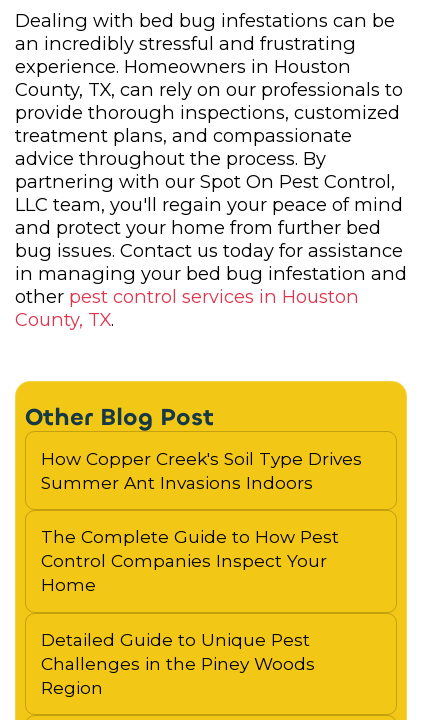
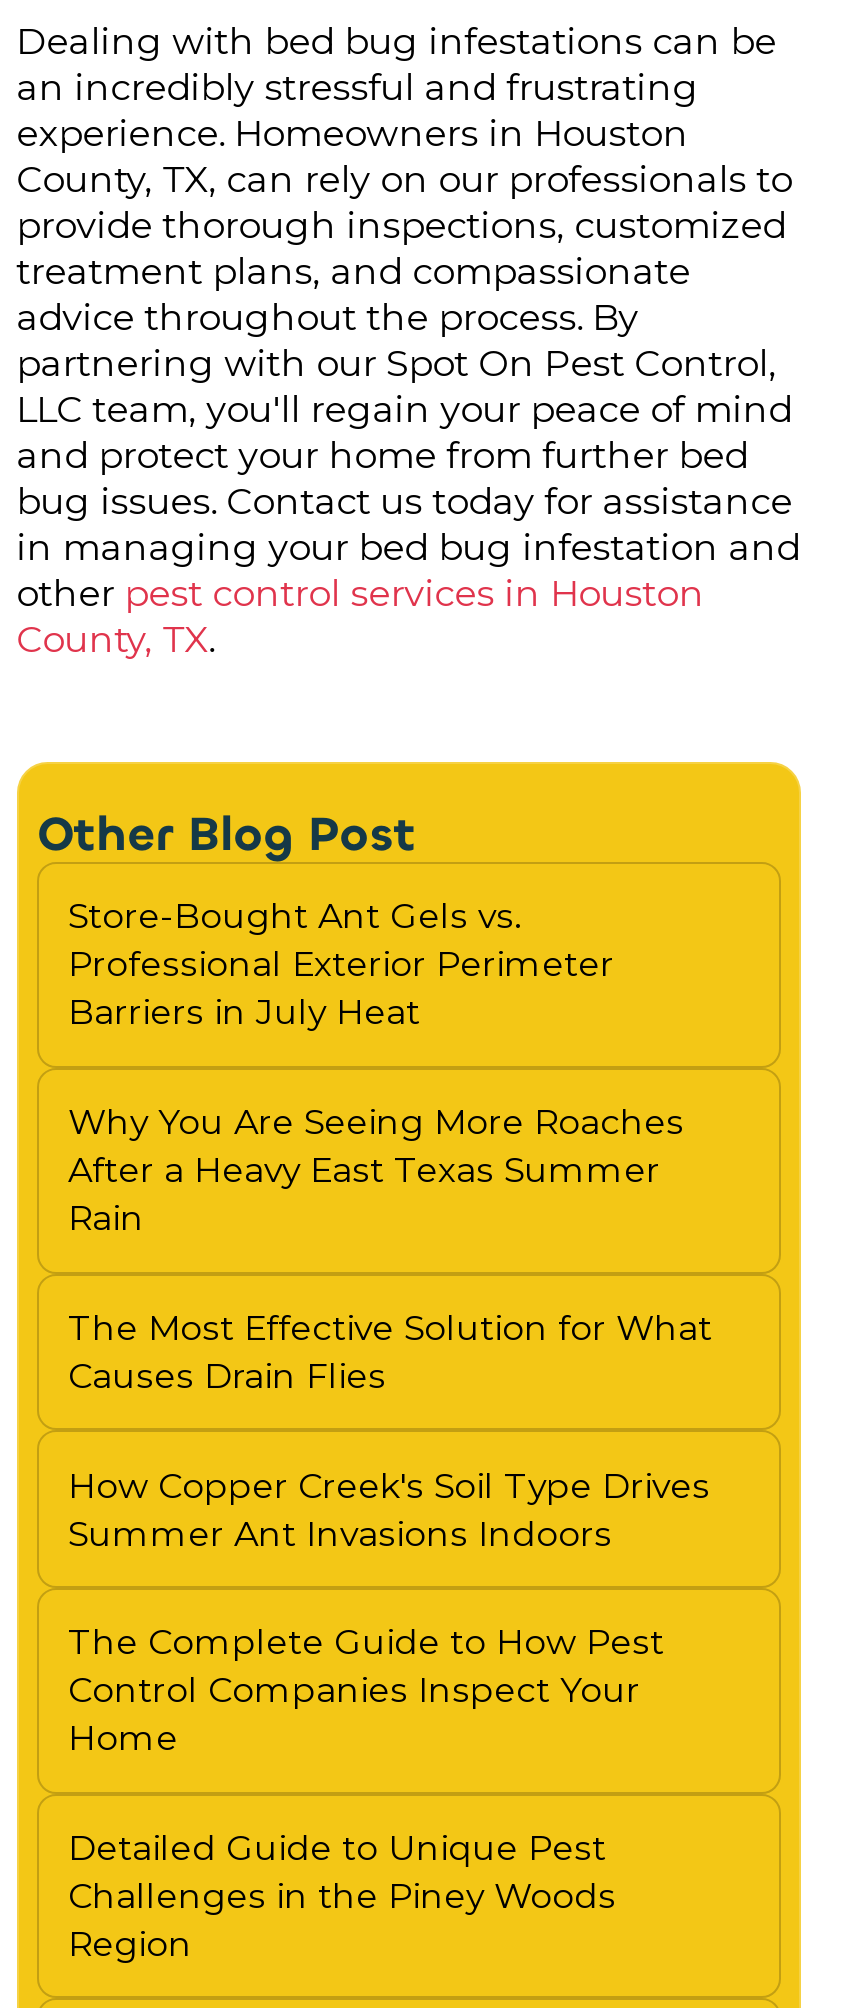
+ Store-Bought Ant Gels vs.
+ Professional Exterior Perimeter
+ Barriers in July Heat
+ Why You Are Seeing More Roaches
+ After a Heavy East Texas Summer
+ Rain
+ The Most Effective Solution for What
+ Causes Drain Flies
